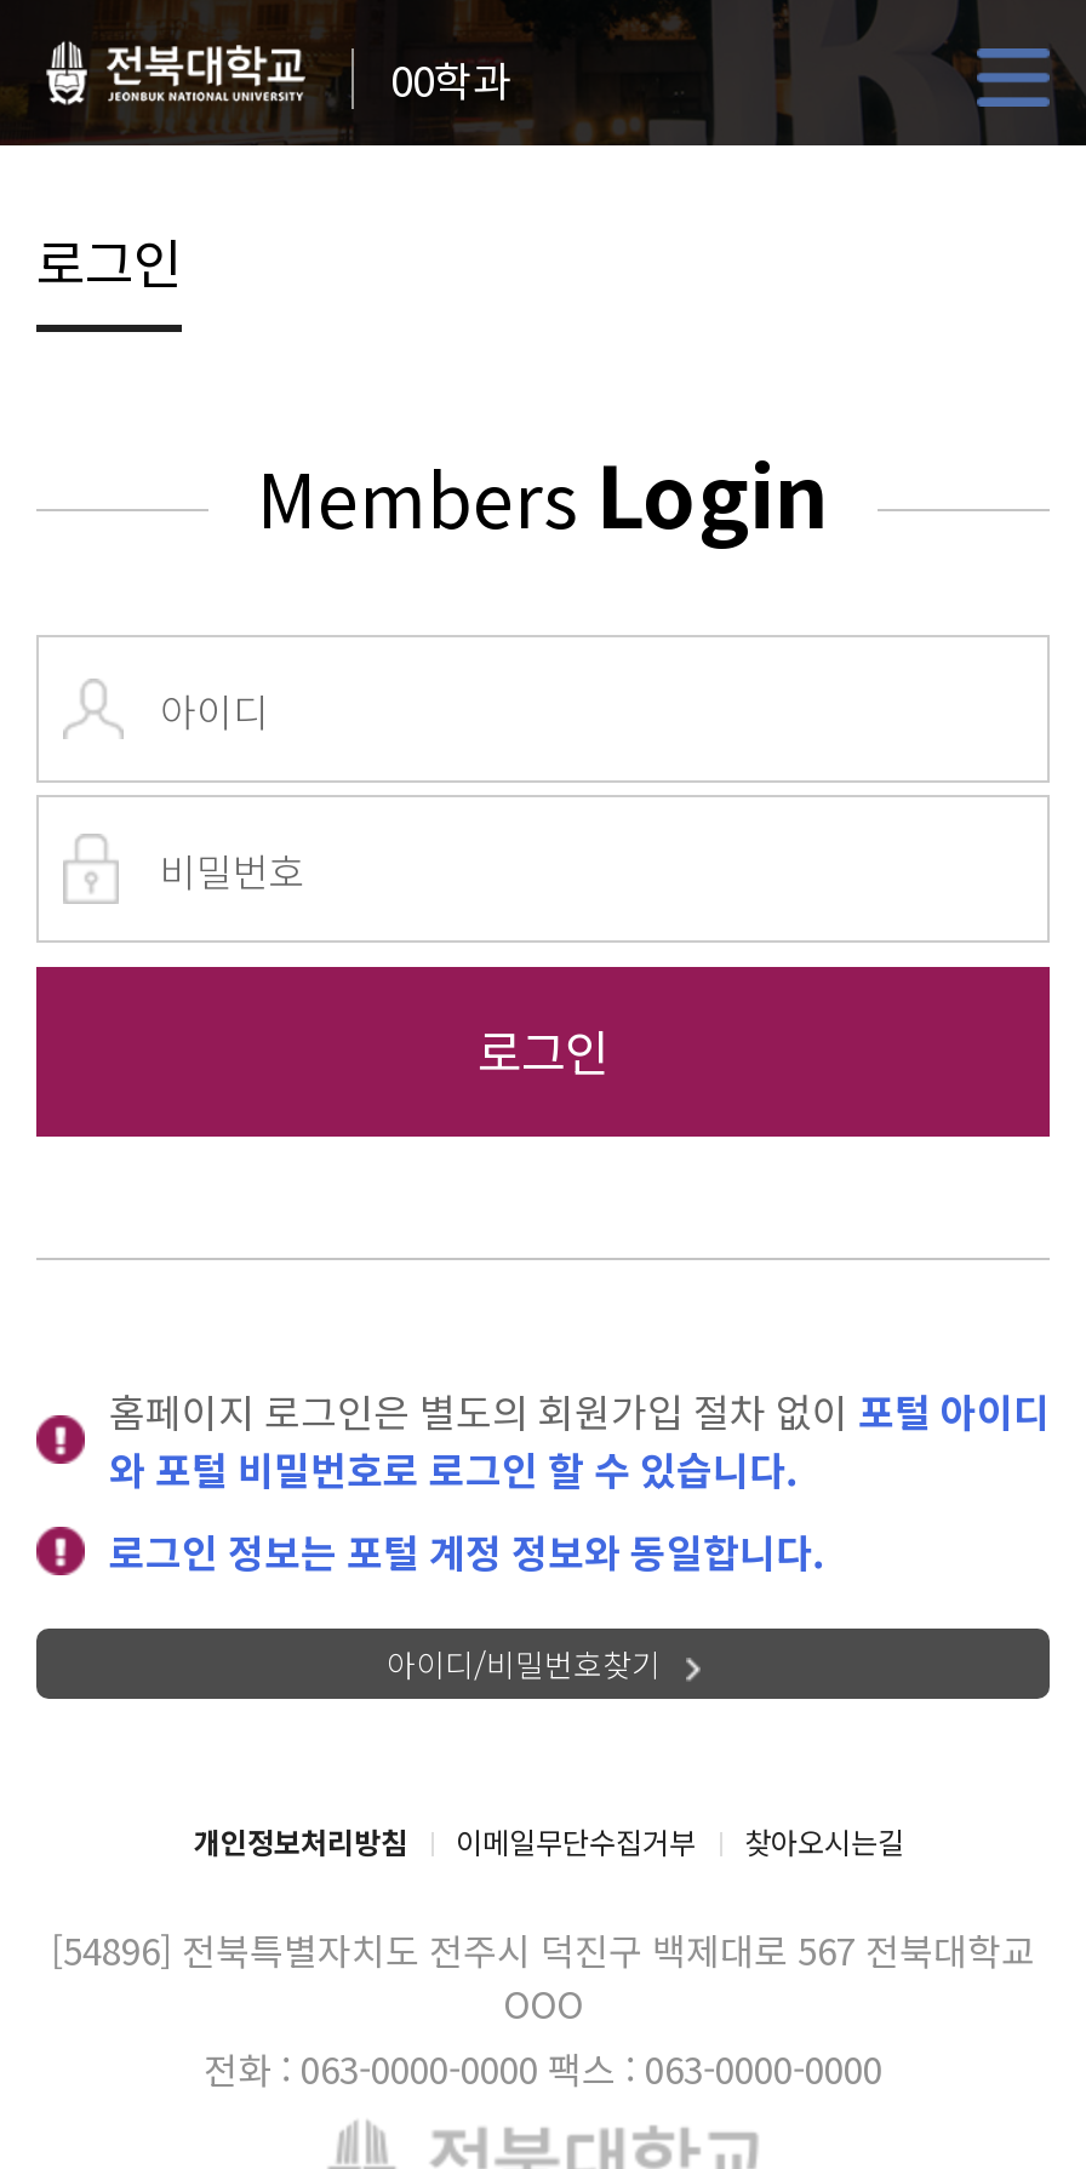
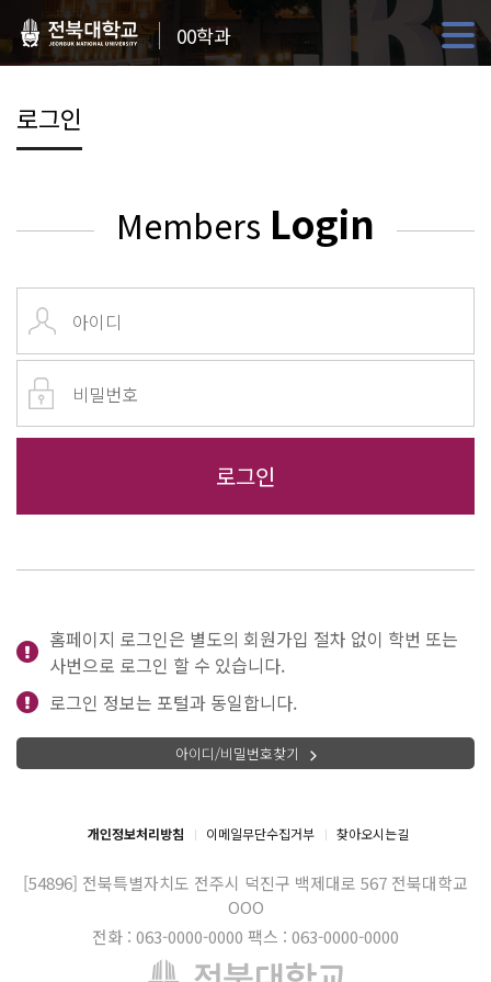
- 홈페이지 로그인은 별도의 회원가입 절차 없이 포털 아이디
- 와 포털 비밀번호로 로그인 할 수 있습니다.
- 로그인 정보는 포털 계정 정보와 동일합니다.
+ 홈페이지 로그인은 별도의 회원가입 절차 없이 학번 또는
+ 사번으로 로그인 할 수 있습니다.
+ 로그인 정보는 포털과 동일합니다.
